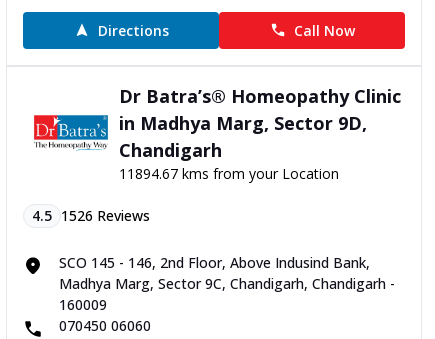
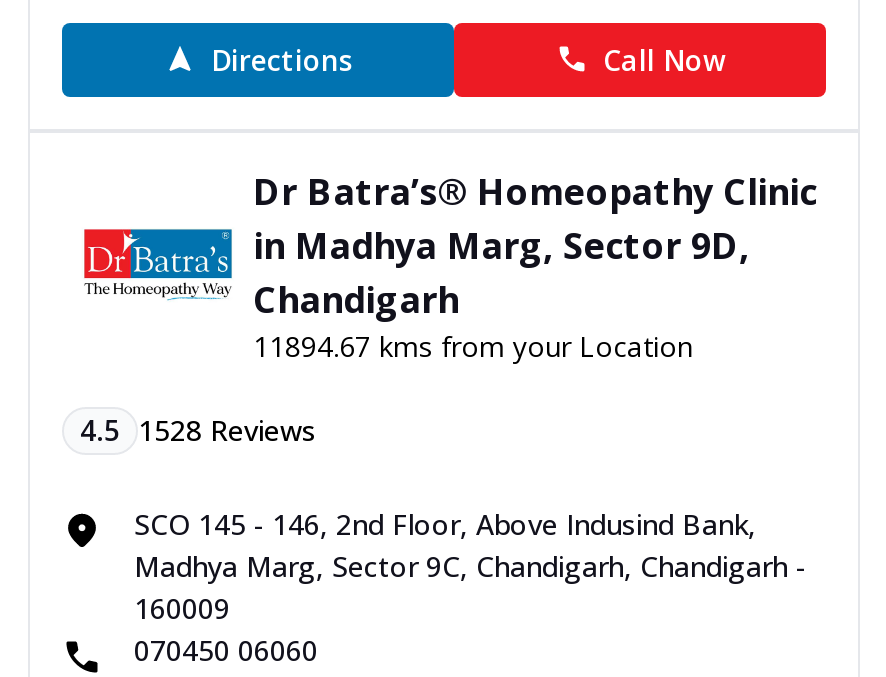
- 4.5 1526 Reviews
+ 4.5 1528 Reviews
